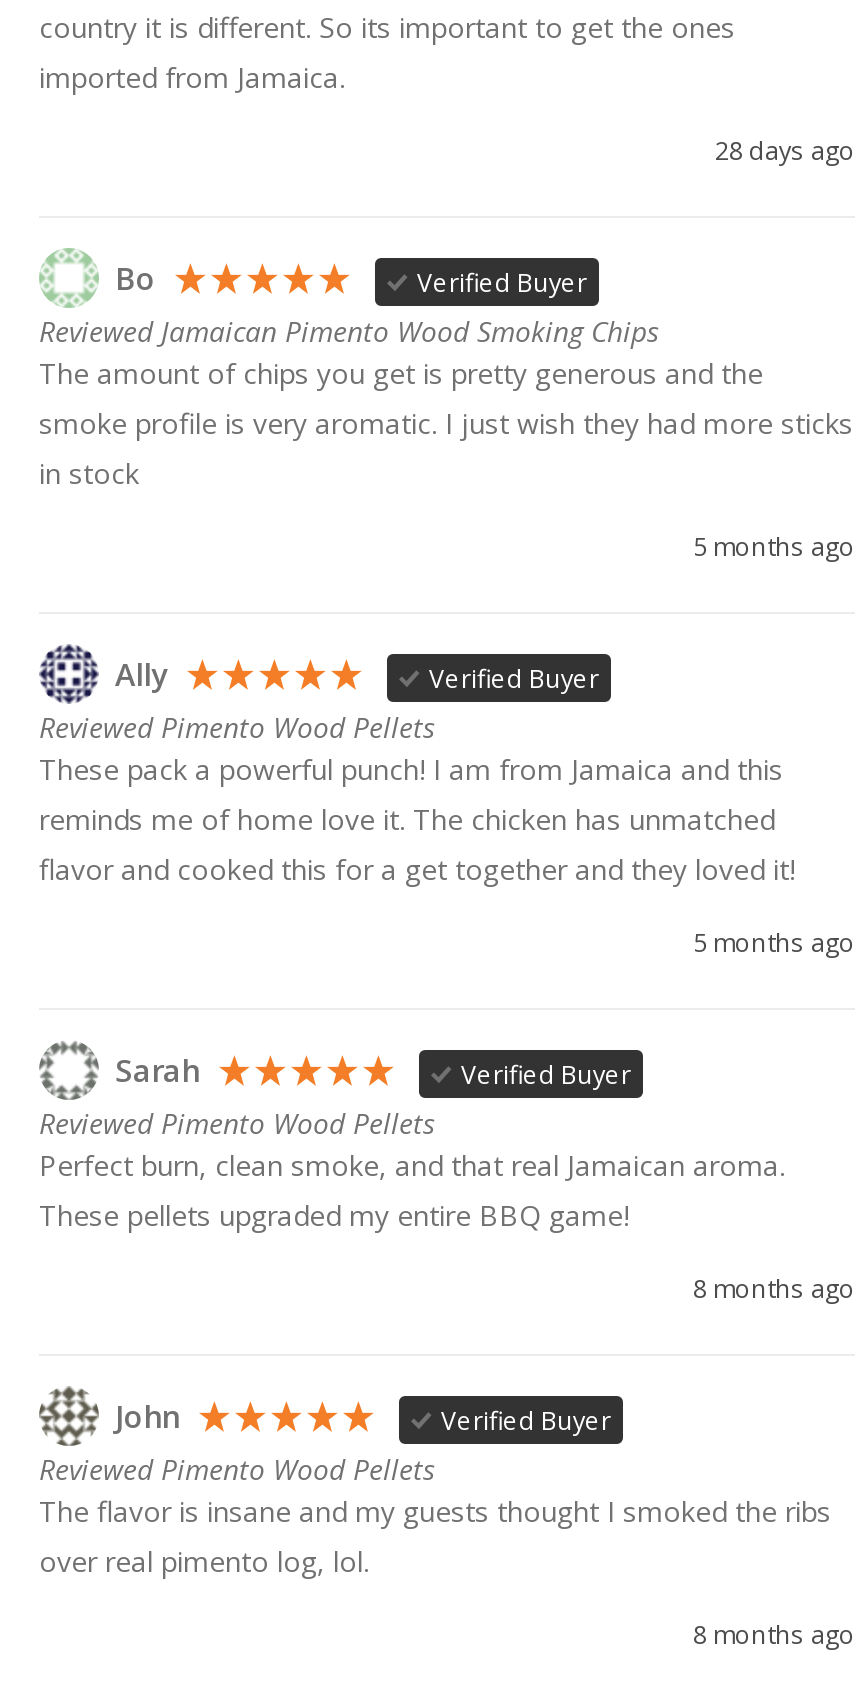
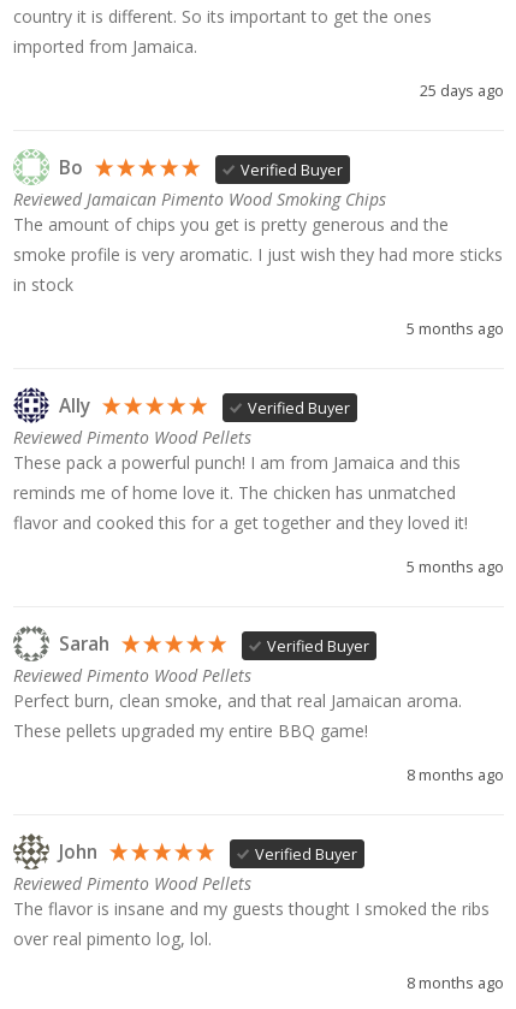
- 28 days ago
+ 25 days ago
